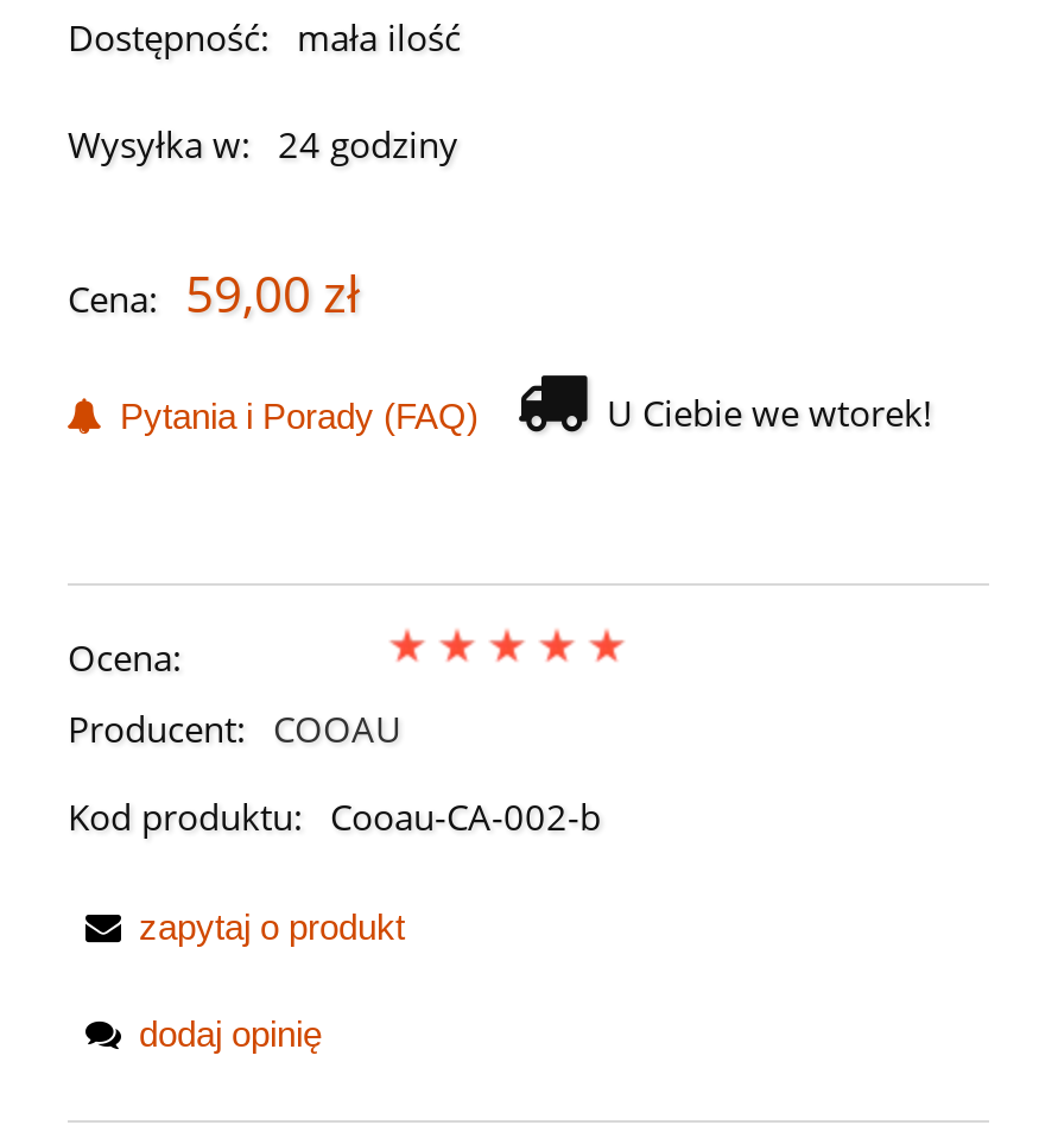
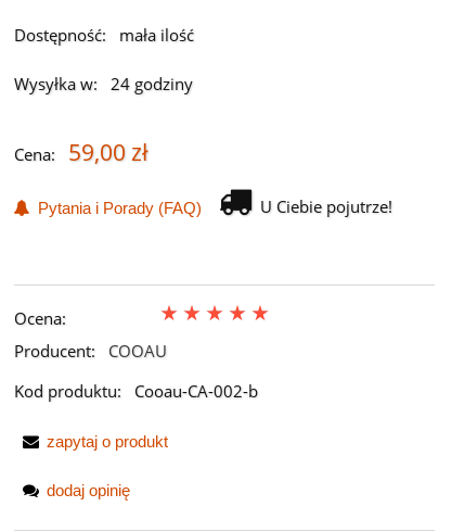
- U Ciebie we wtorek!
+ U Ciebie pojutrze!
